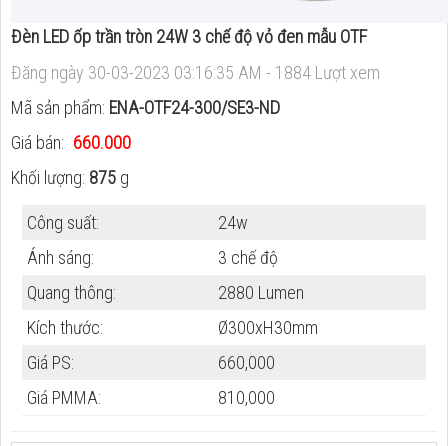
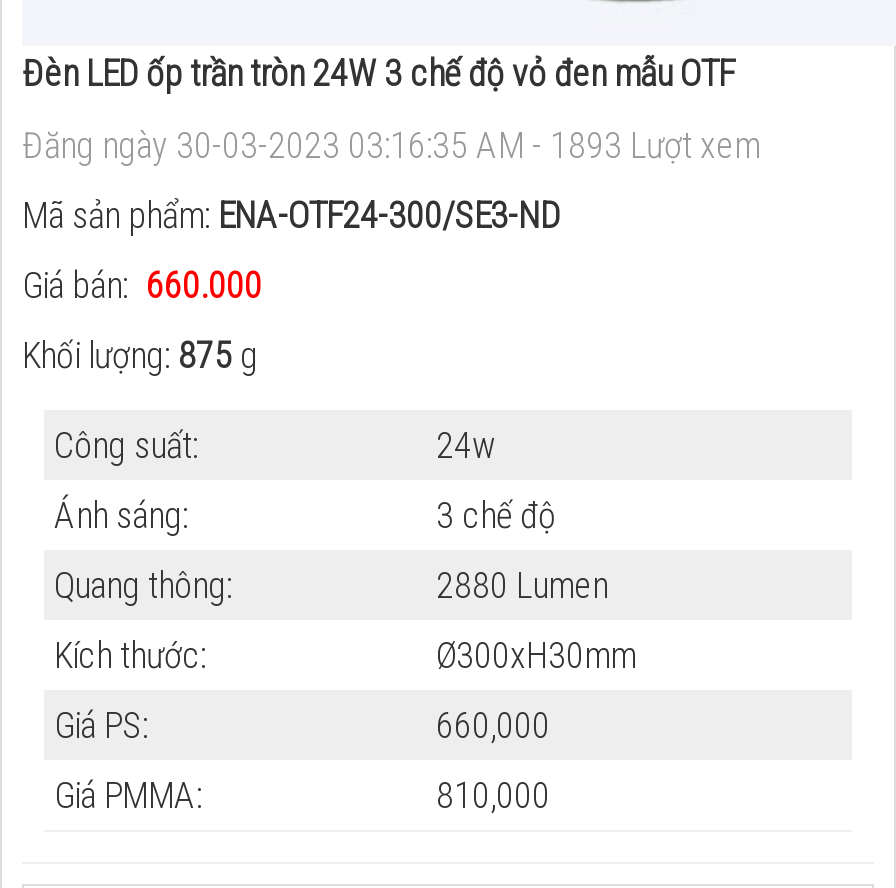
- Đăng ngày 30-03-2023 03:16:35 AM - 1884 Lượt xem
+ Đăng ngày 30-03-2023 03:16:35 AM - 1893 Lượt xem
